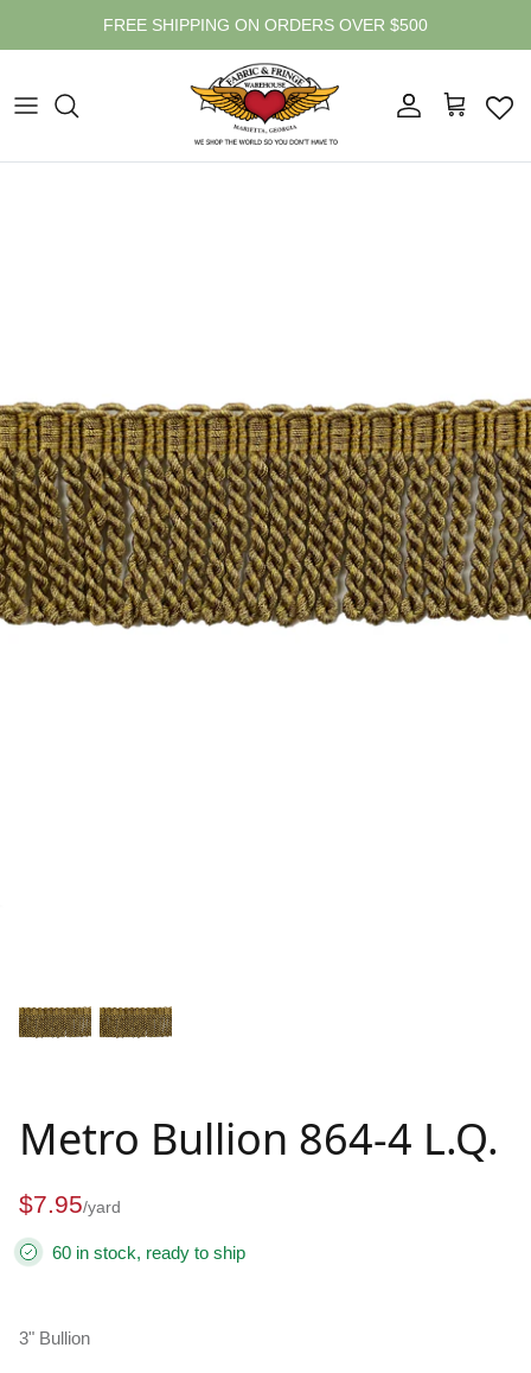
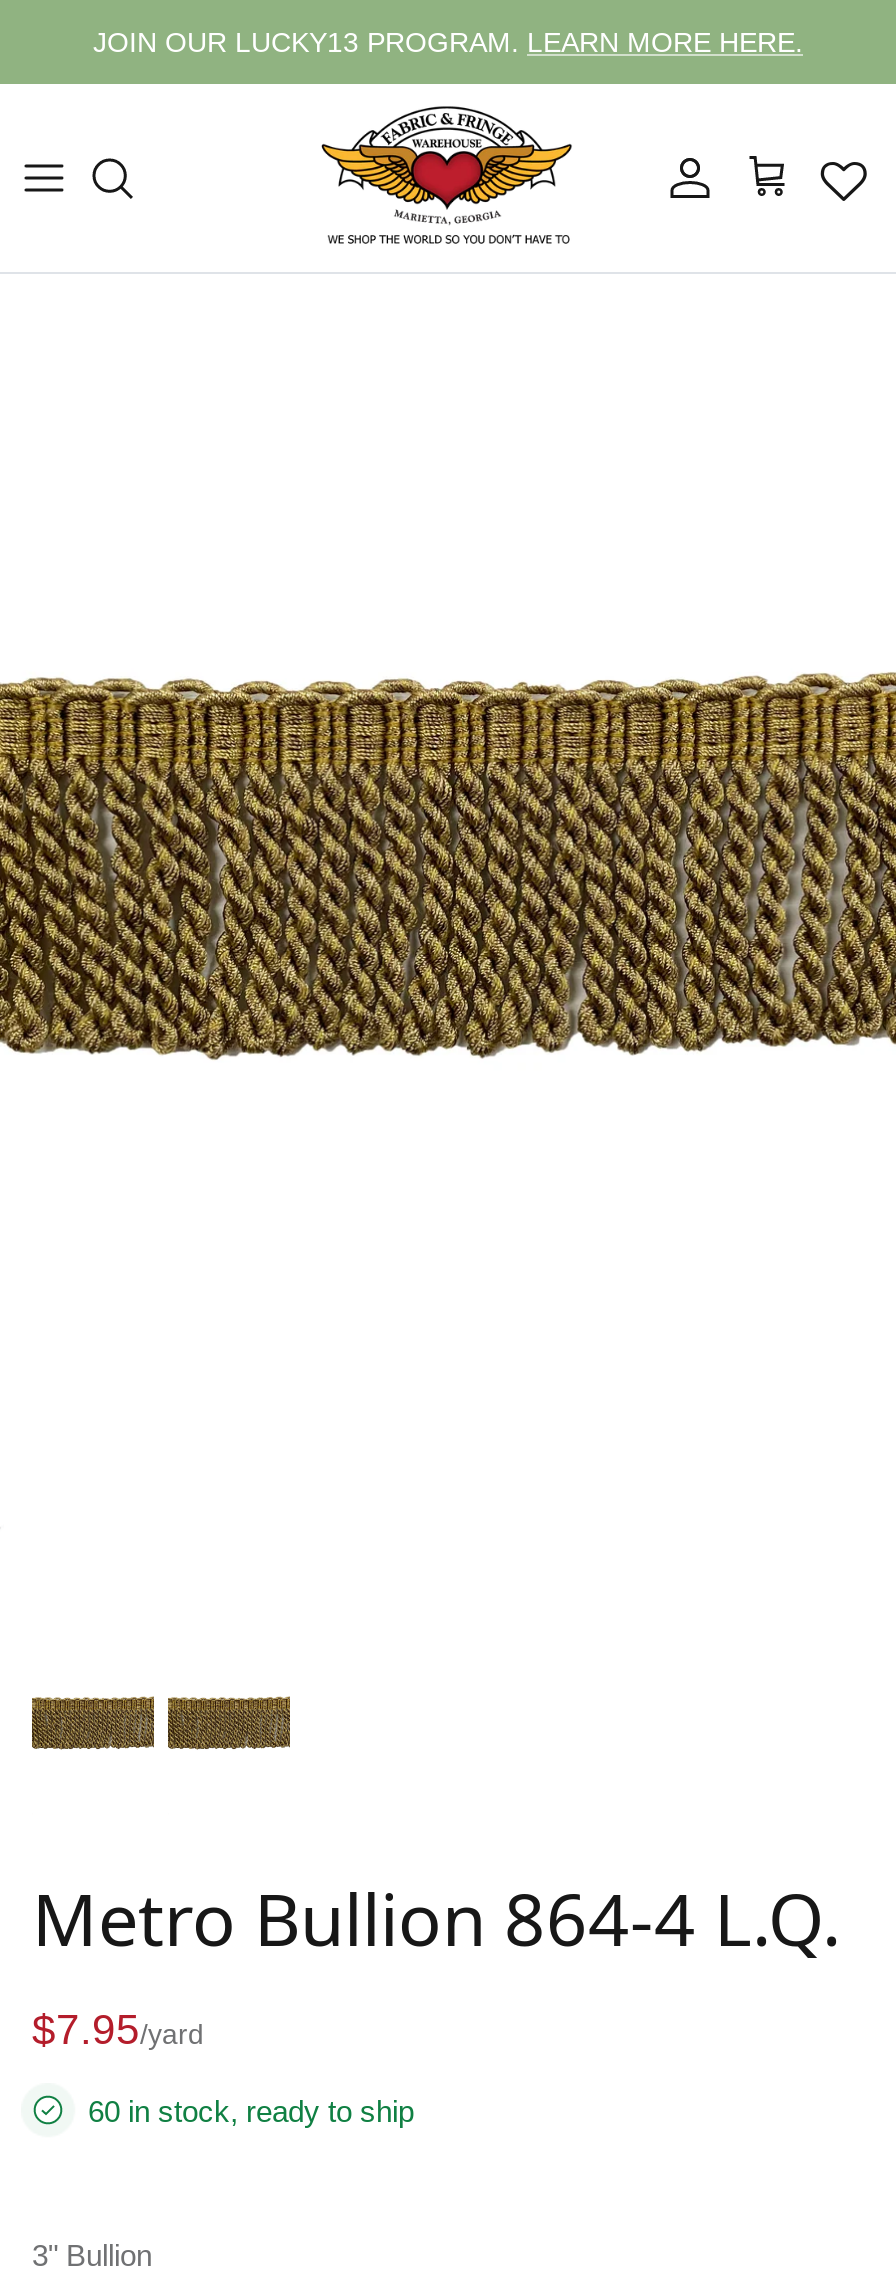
- FREE SHIPPING ON ORDERS OVER $500
+ JOIN OUR LUCKY13 PROGRAM. LEARN MORE HERE.
